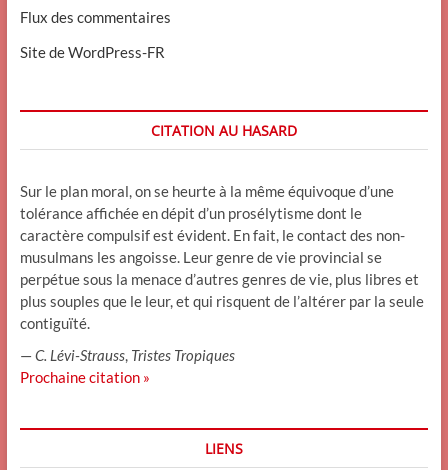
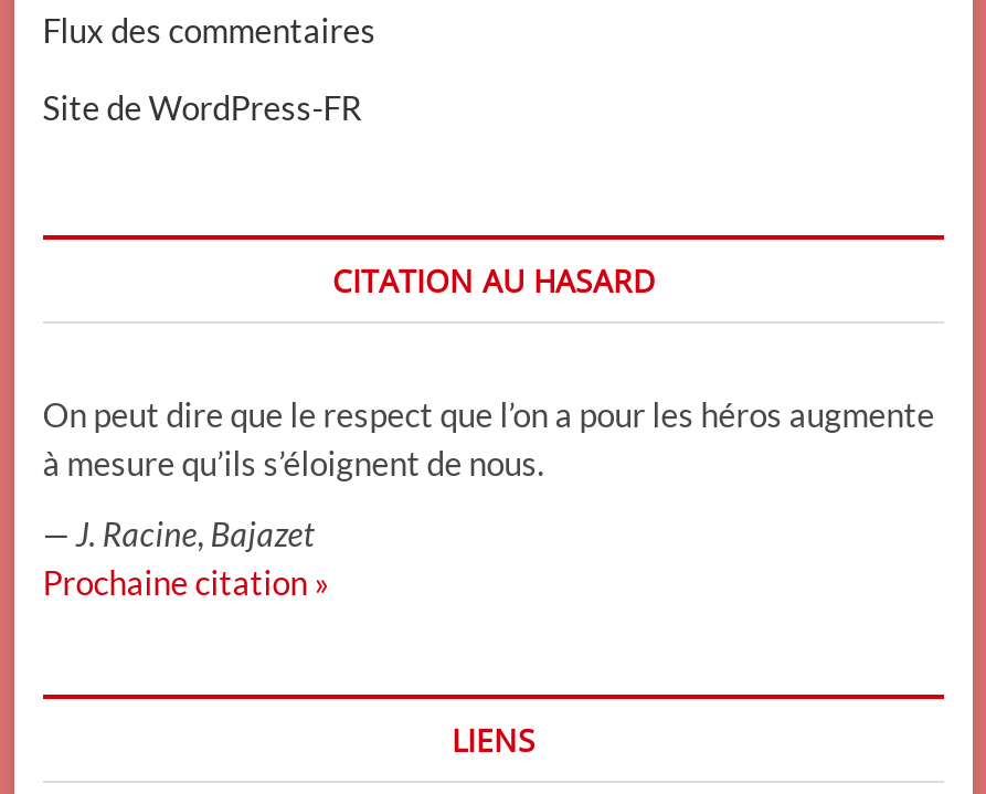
- Sur le plan moral, on se heurte à la même équivoque d’une
- tolérance affichée en dépit d’un prosélytisme dont le
- caractère compulsif est évident. En fait, le contact des non-
- musulmans les angoisse. Leur genre de vie provincial se
- perpétue sous la menace d’autres genres de vie, plus libres et
- plus souples que le leur, et qui risquent de l’altérer par la seule
- contiguïté.
+ On peut dire que le respect que l’on a pour les héros augmente
+ à mesure qu’ils s’éloignent de nous.

- — C. Lévi-Strauss, Tristes Tropiques
+ — J. Racine, Bajazet
